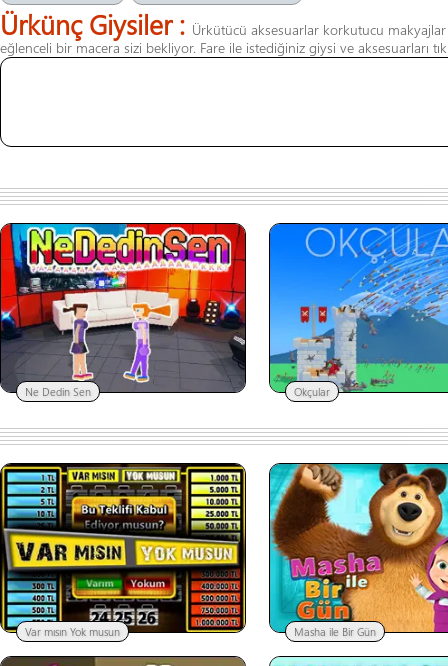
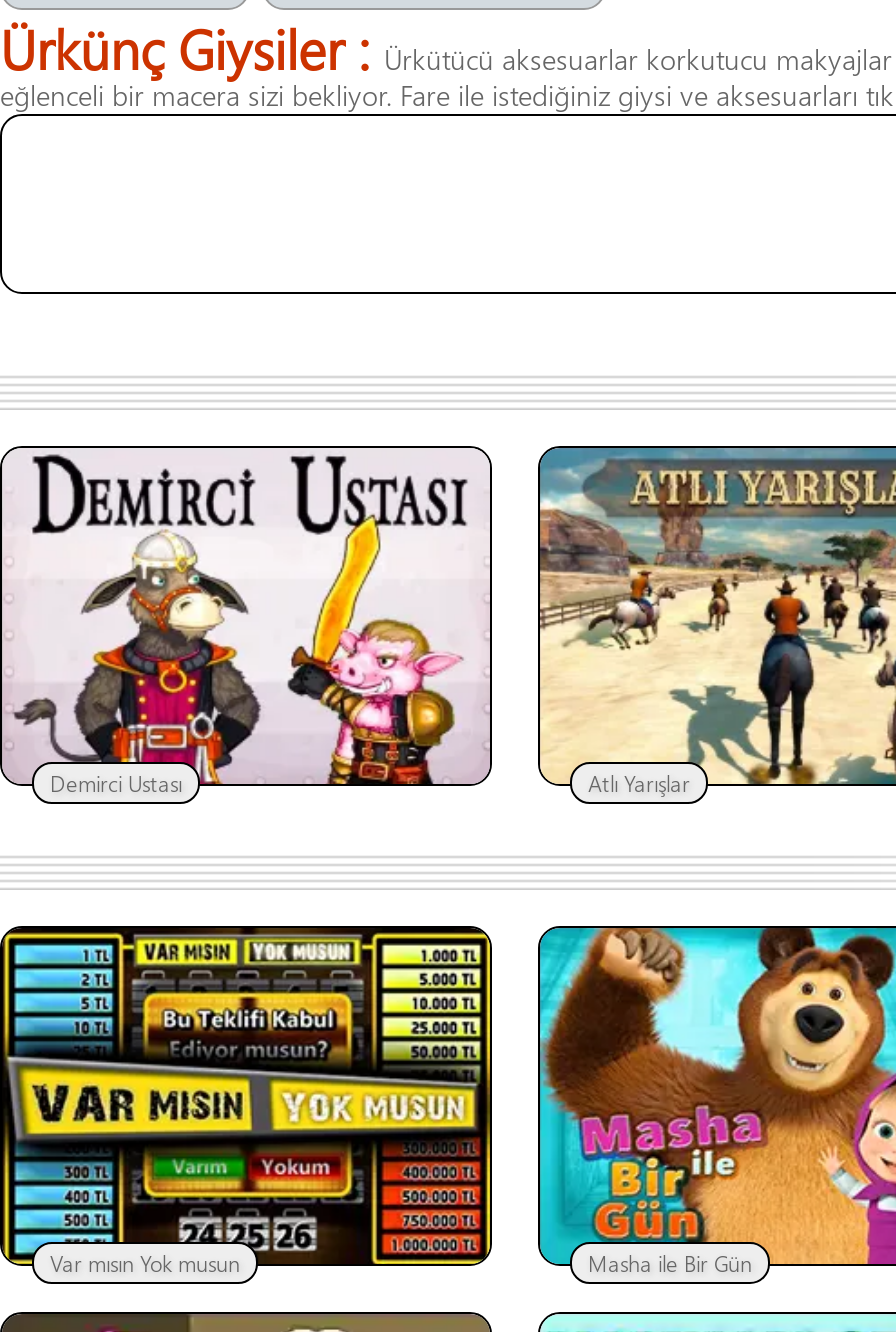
- [image]
- Ne Dedin Sen
- Okçular
+ [image]
+ Demirci Ustası
+ Atlı Yarışlar

- [image]
+ [image]
